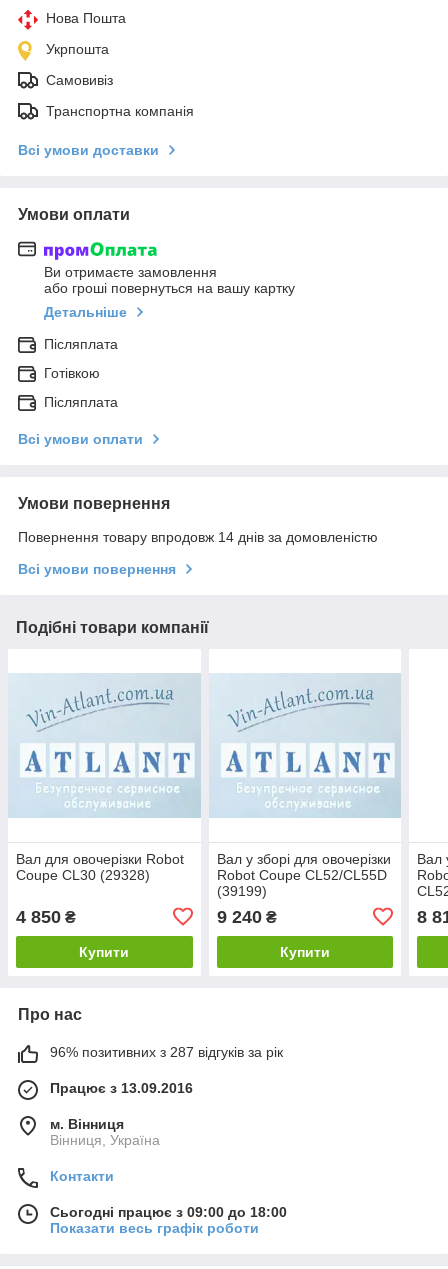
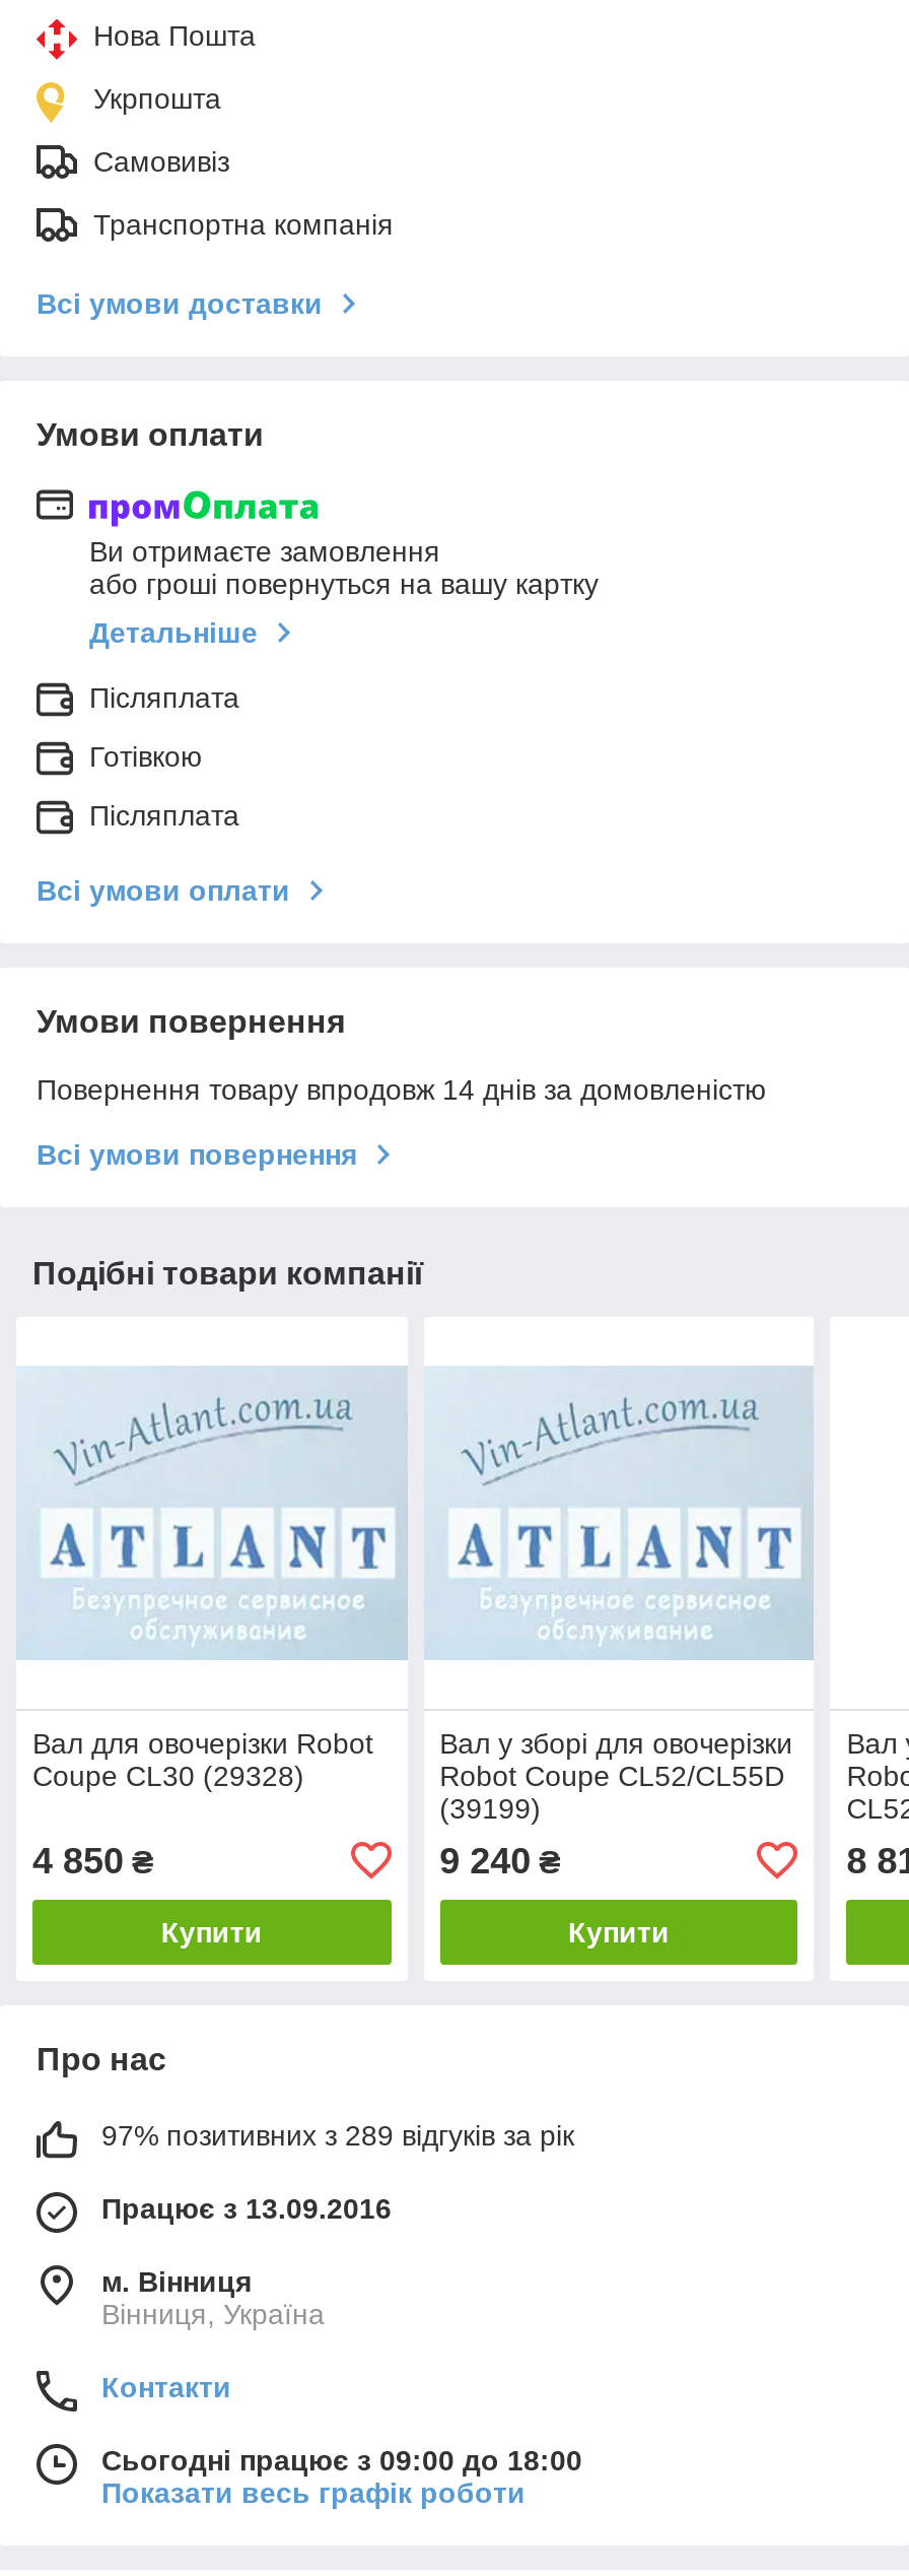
- 96% позитивних з 287 відгуків за рік
+ 97% позитивних з 289 відгуків за рік
